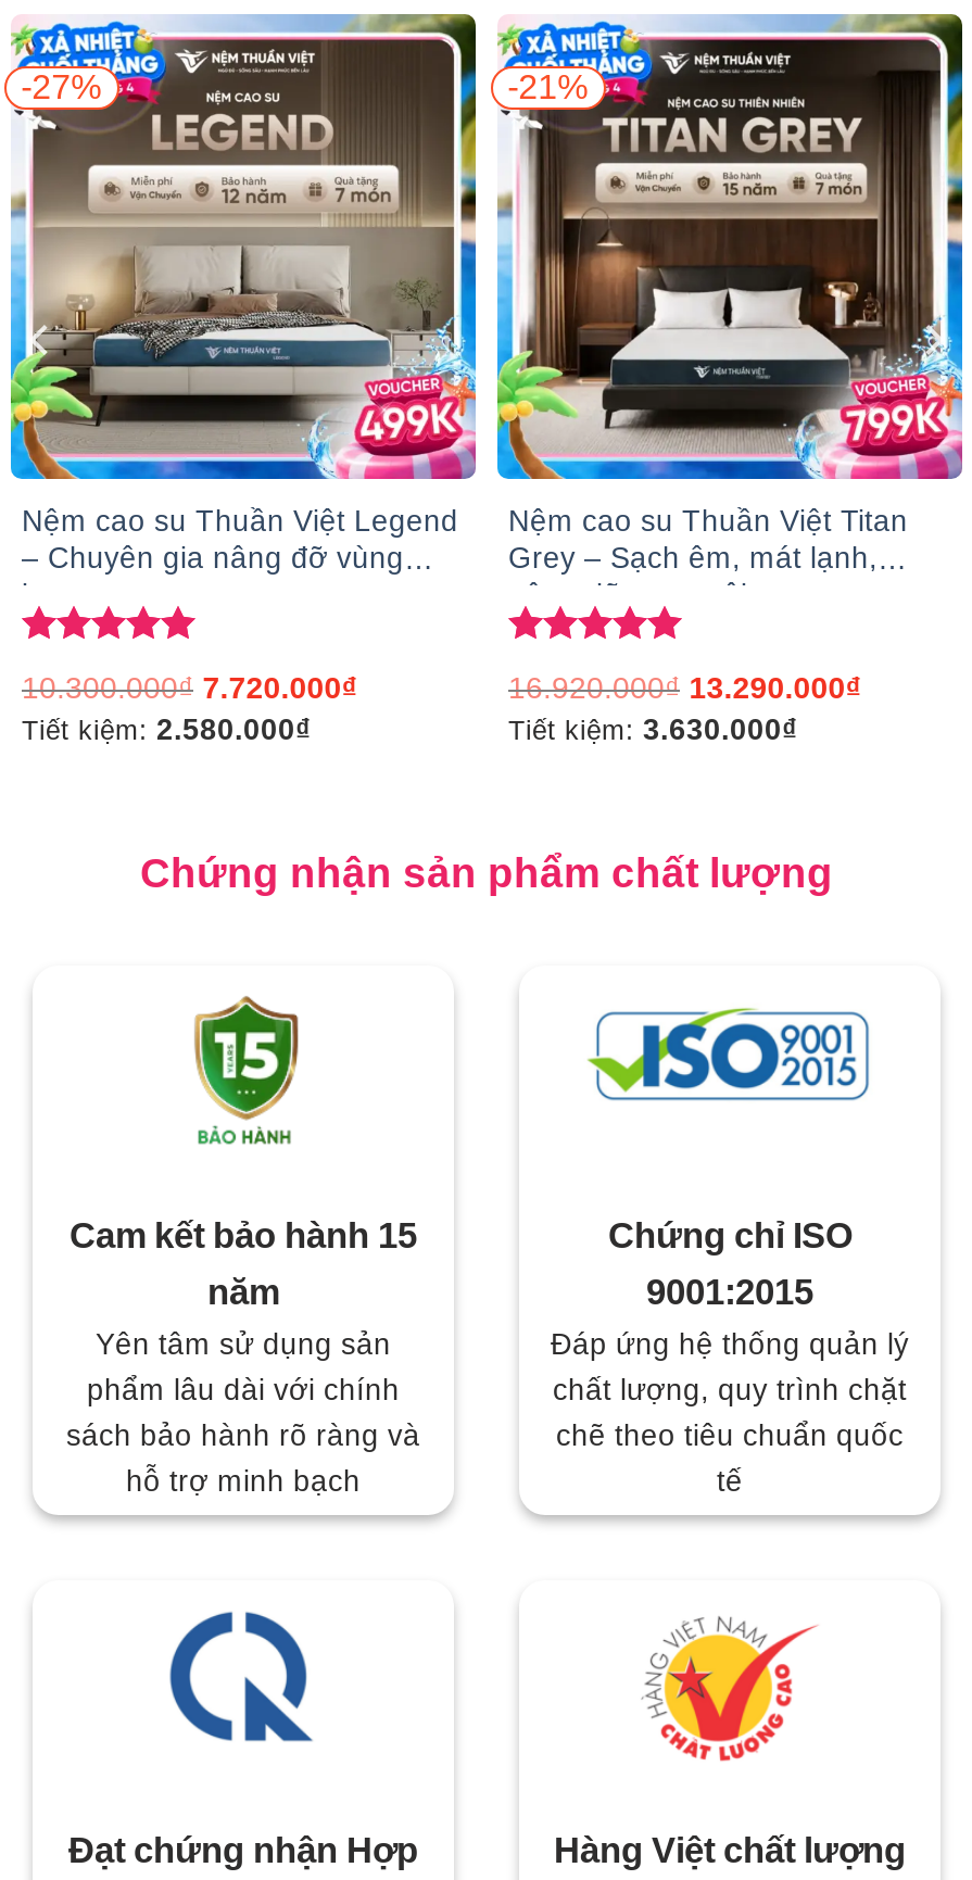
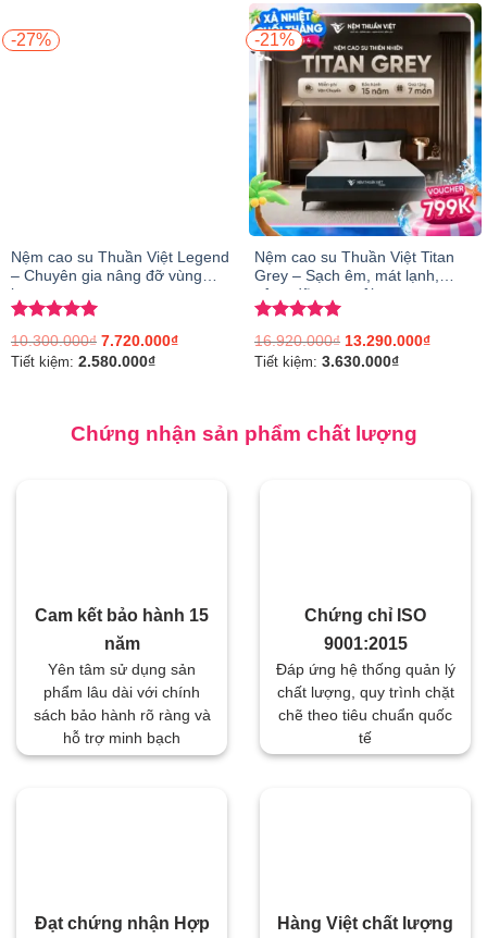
- [image]

- [image]

- [image]

- [image]

- [image]
